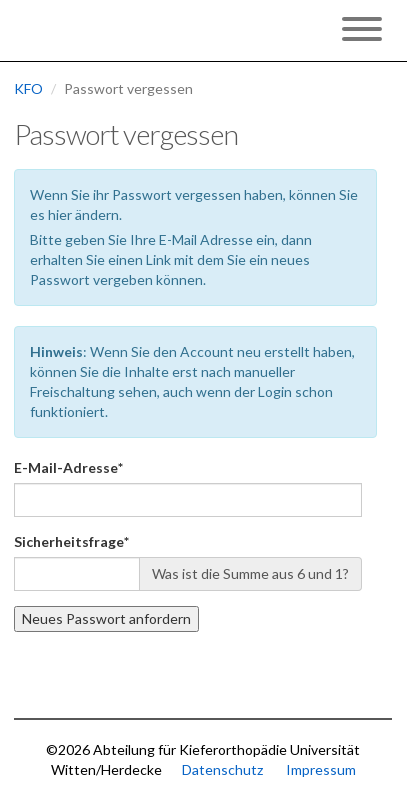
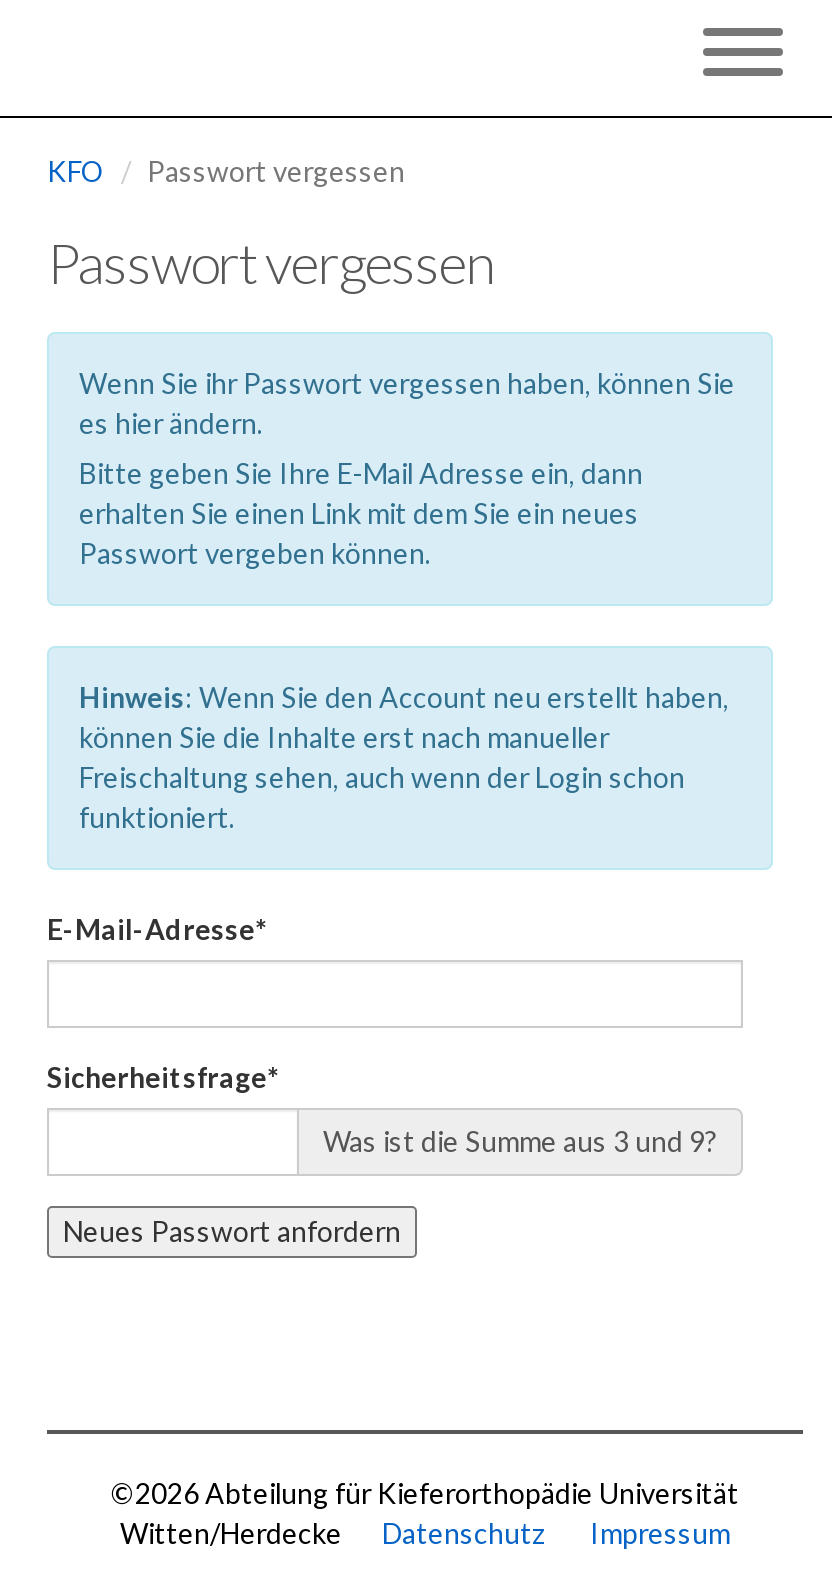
- Was ist die Summe aus 6 und 1?
+ Was ist die Summe aus 3 und 9?
